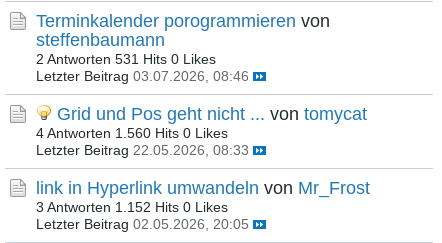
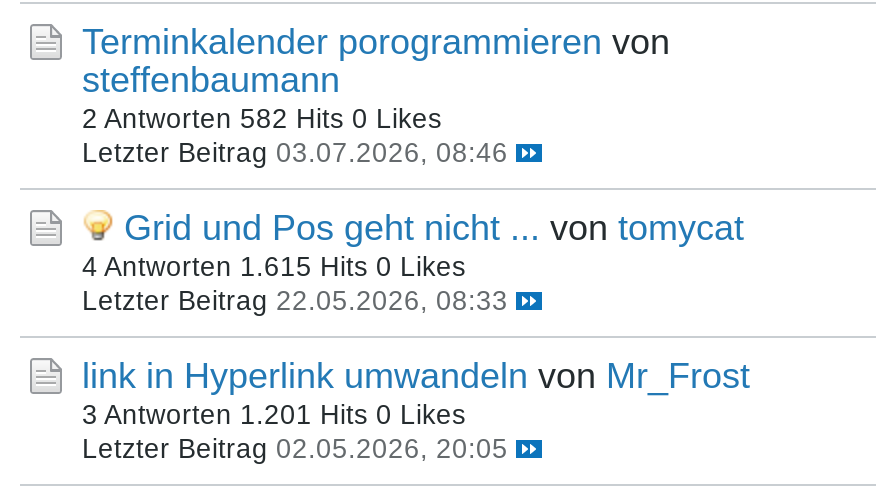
- 2 Antworten 531 Hits 0 Likes
+ 2 Antworten 582 Hits 0 Likes

- 4 Antworten 1.560 Hits 0 Likes
+ 4 Antworten 1.615 Hits 0 Likes

- 3 Antworten 1.152 Hits 0 Likes
+ 3 Antworten 1.201 Hits 0 Likes
